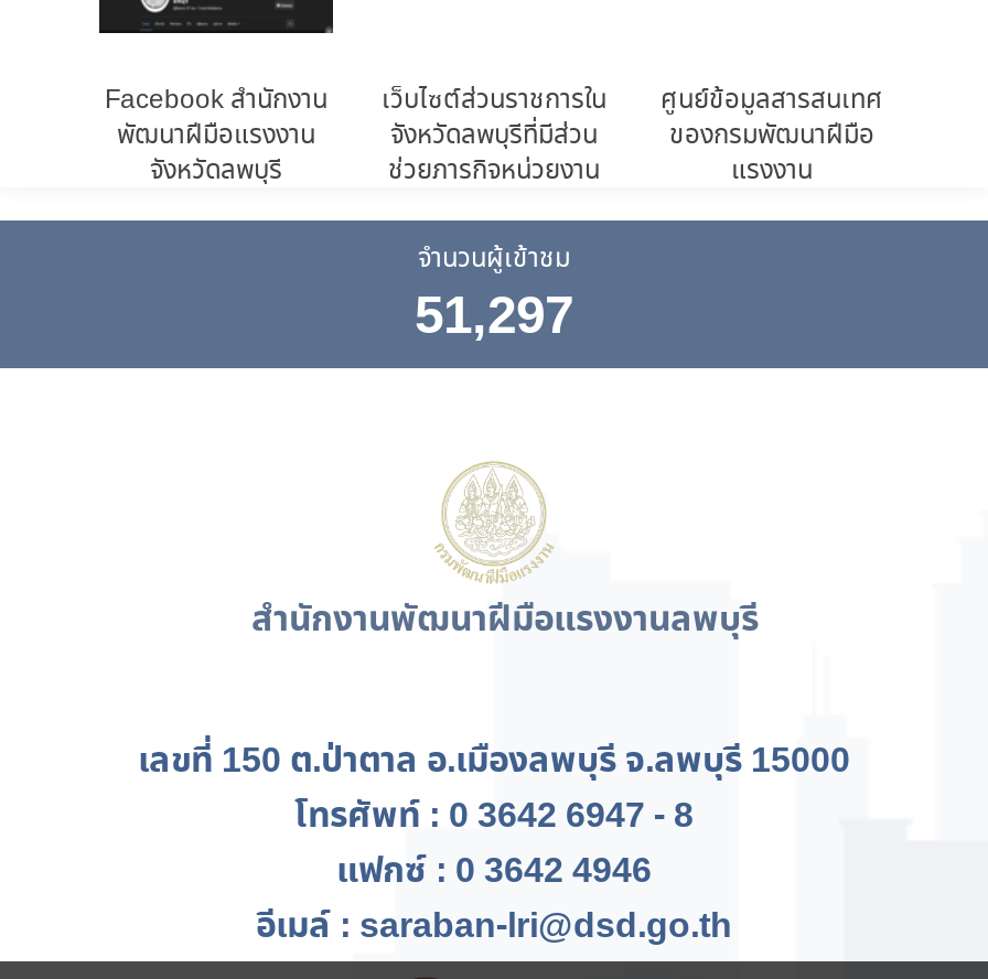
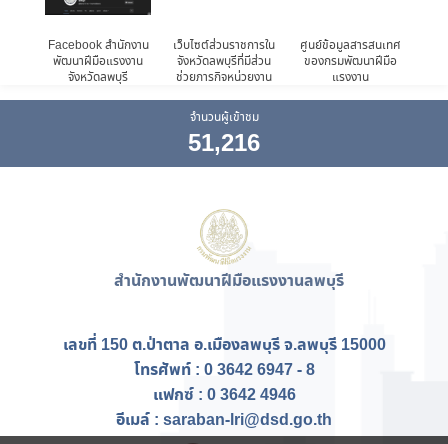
- 51,297
+ 51,216
